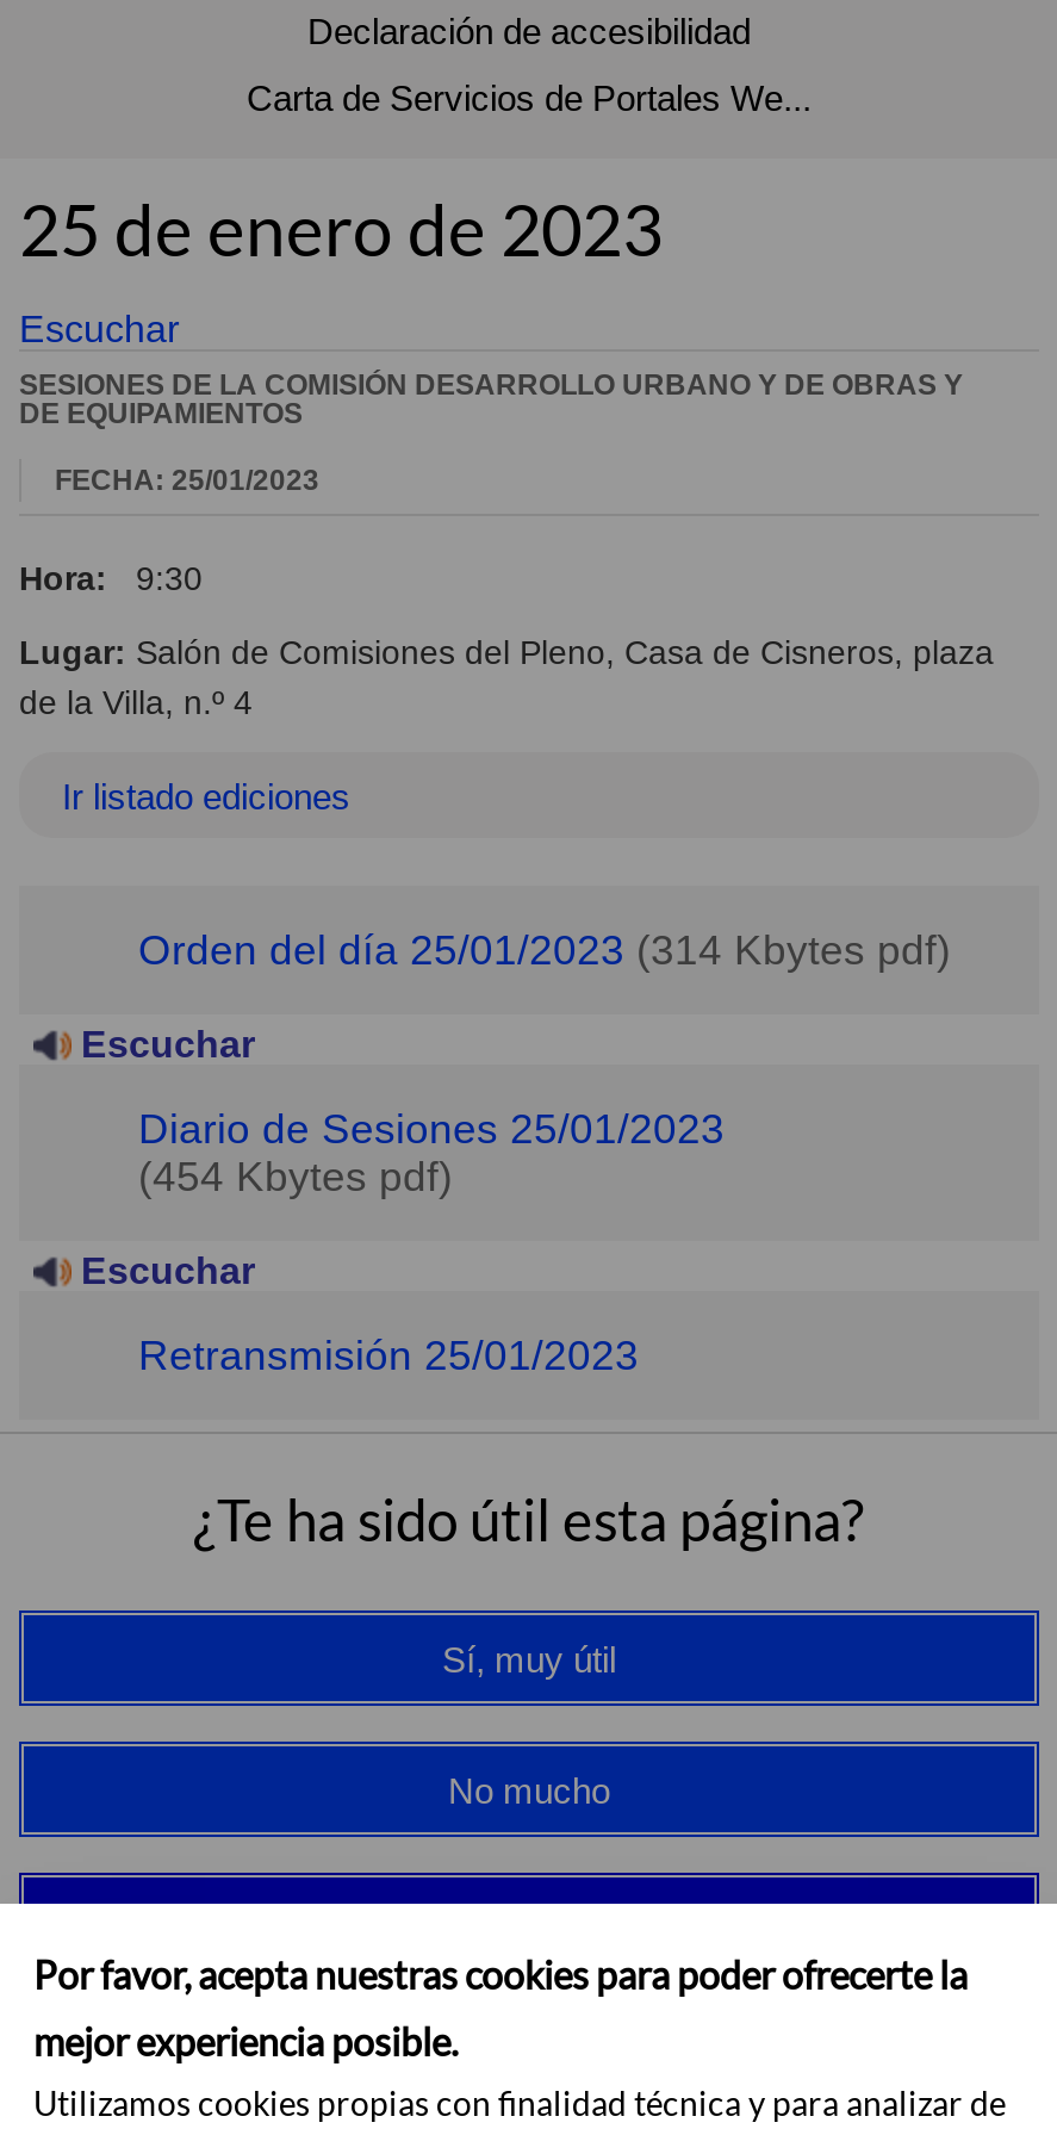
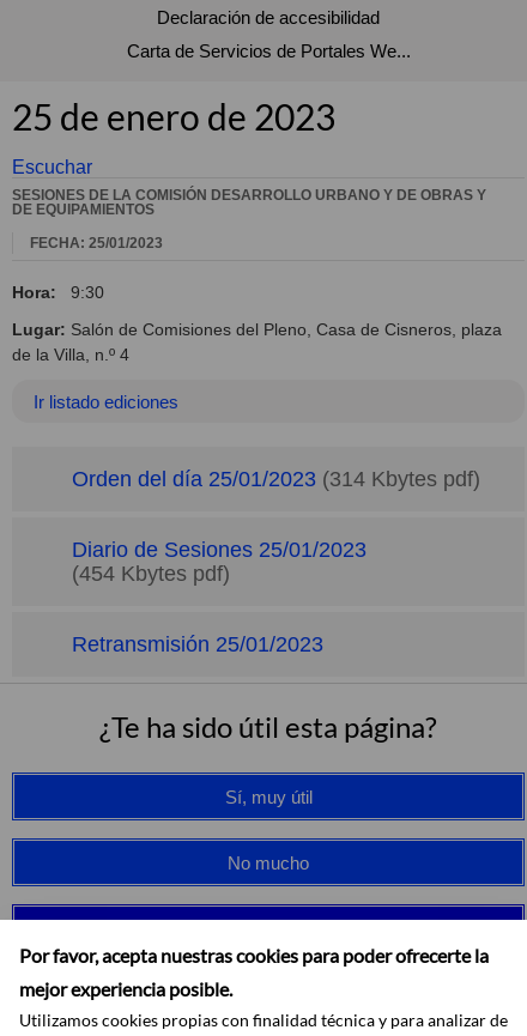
- Escuchar

- Escuchar
